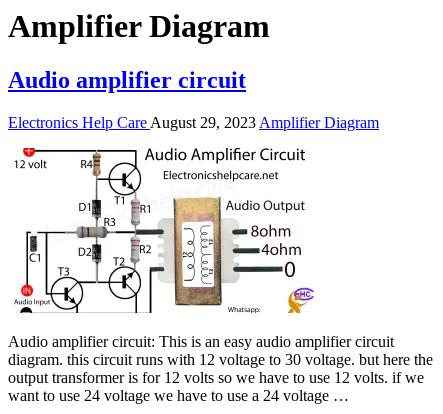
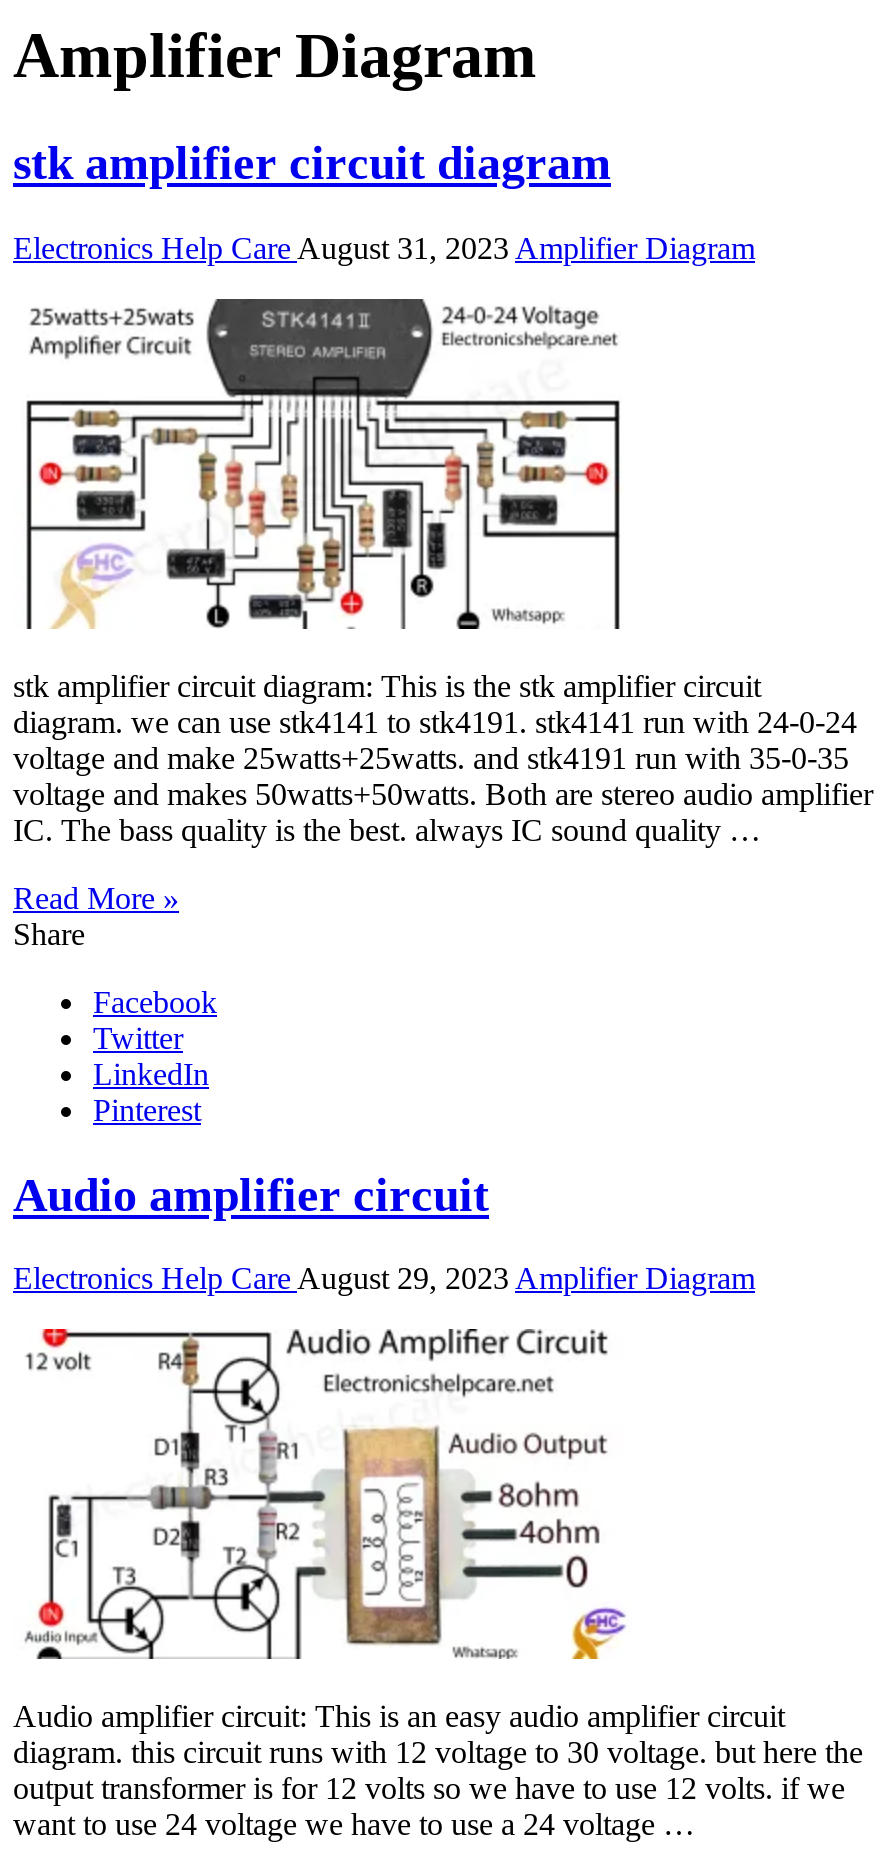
+ stk amplifier circuit diagram
+ Electronics Help Care August 31, 2023 Amplifier Diagram

+ [image]
+ stk amplifier circuit diagram: This is the stk amplifier circuit
+ diagram. we can use stk4141 to stk4191. stk4141 run with 24-0-24
+ voltage and make 25watts+25watts. and stk4191 run with 35-0-35
+ voltage and makes 50watts+50watts. Both are stereo audio amplifier
+ IC. The bass quality is the best. always IC sound quality …
+ Read More »
+ Share
+ Facebook
+ Twitter
+ LinkedIn
+ Pinterest
